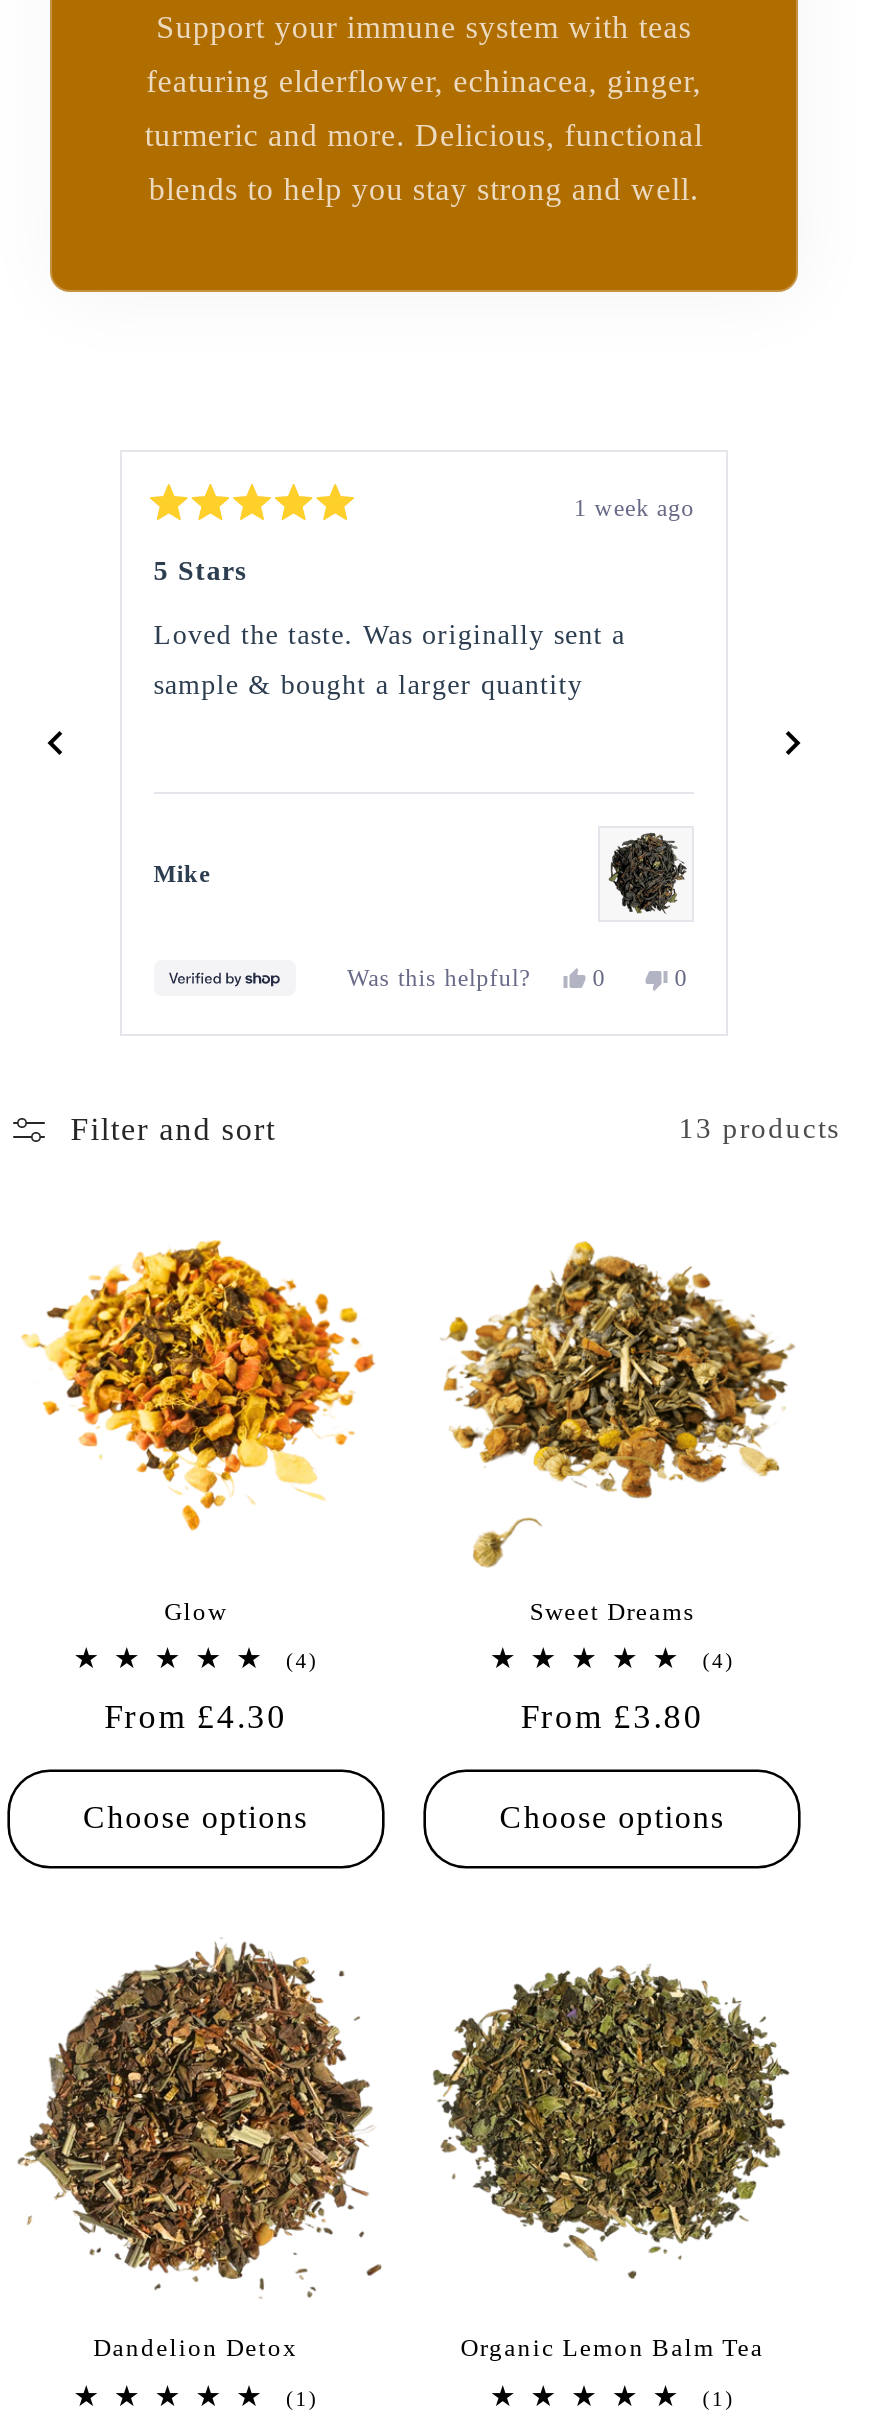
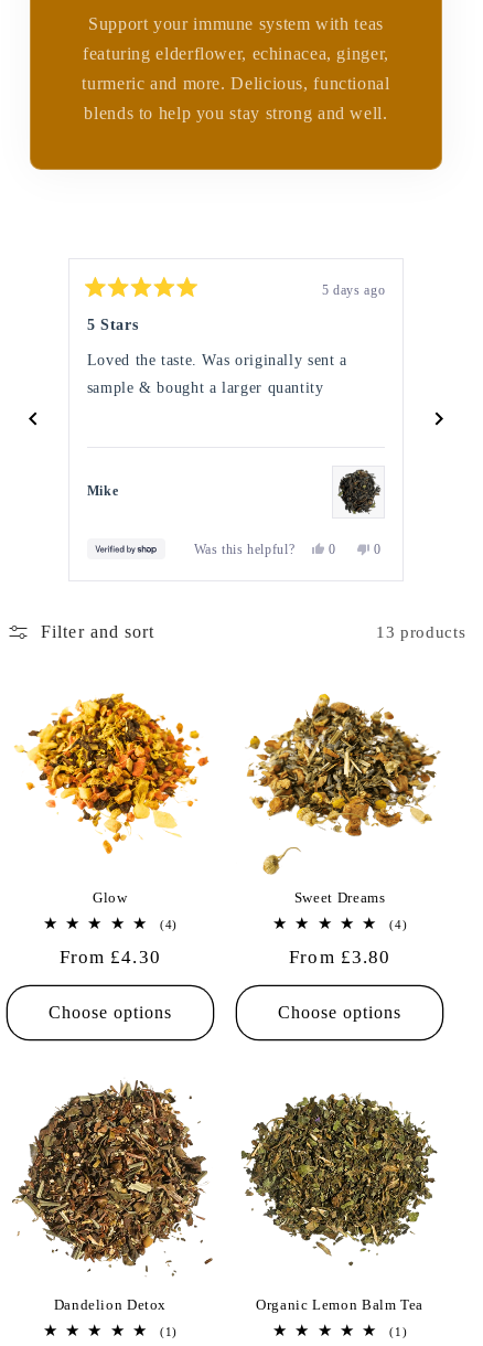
- 1 week ago
+ 5 days ago
